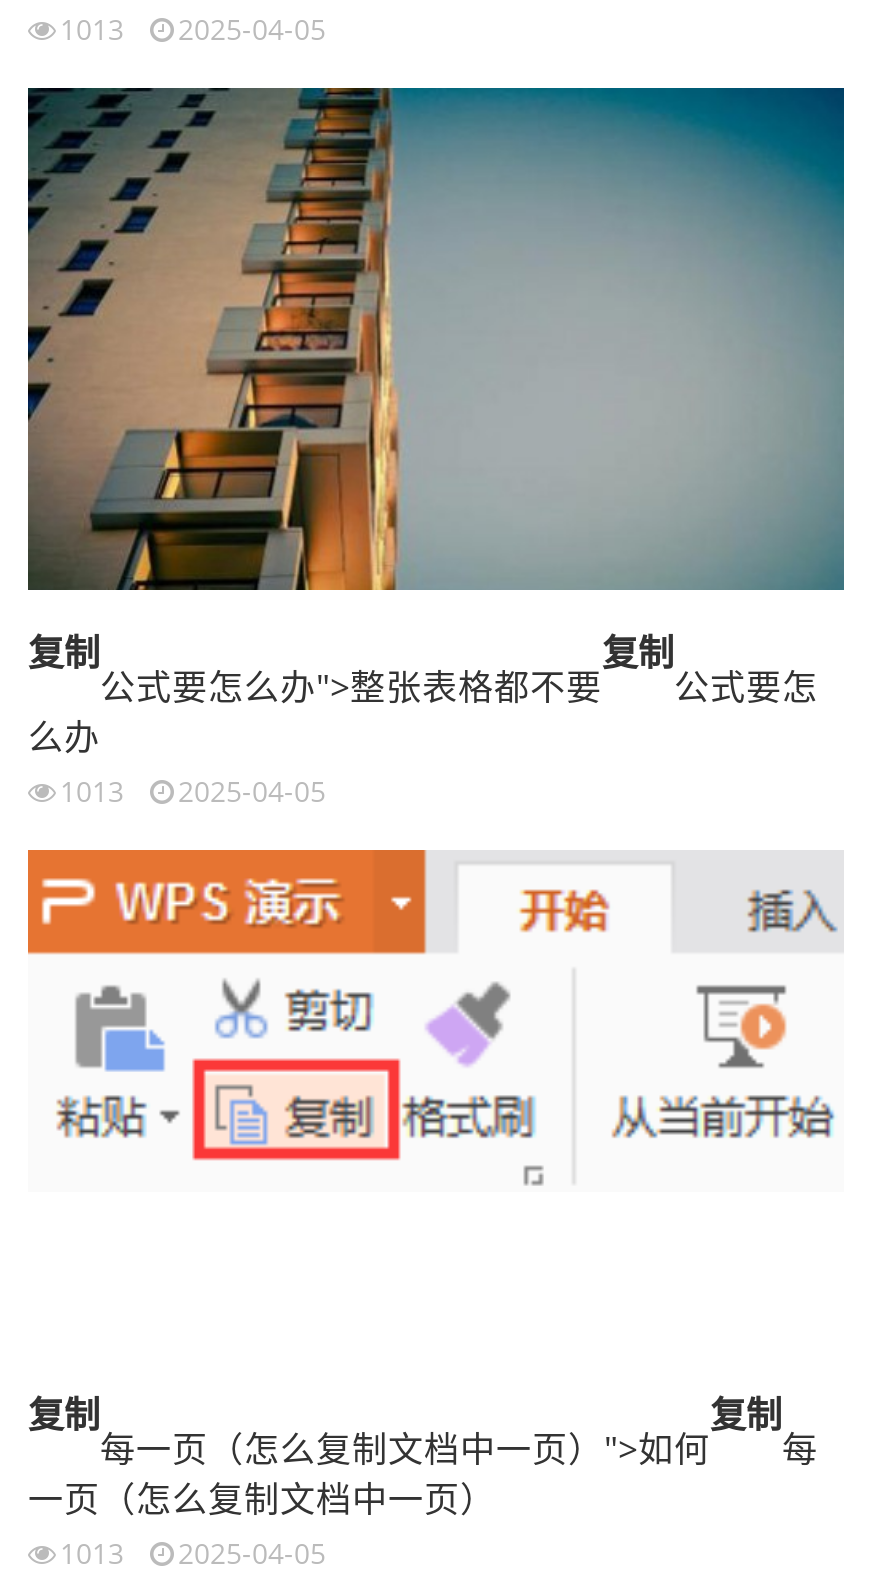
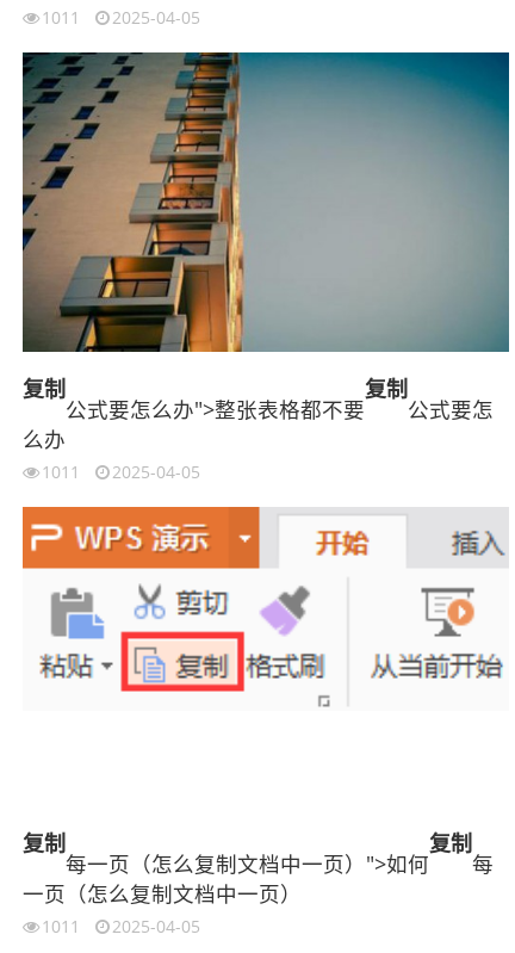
- 1013 2025-04-05
+ 1011 2025-04-05

- 1013 2025-04-05
+ 1011 2025-04-05

- 1013 2025-04-05
+ 1011 2025-04-05
